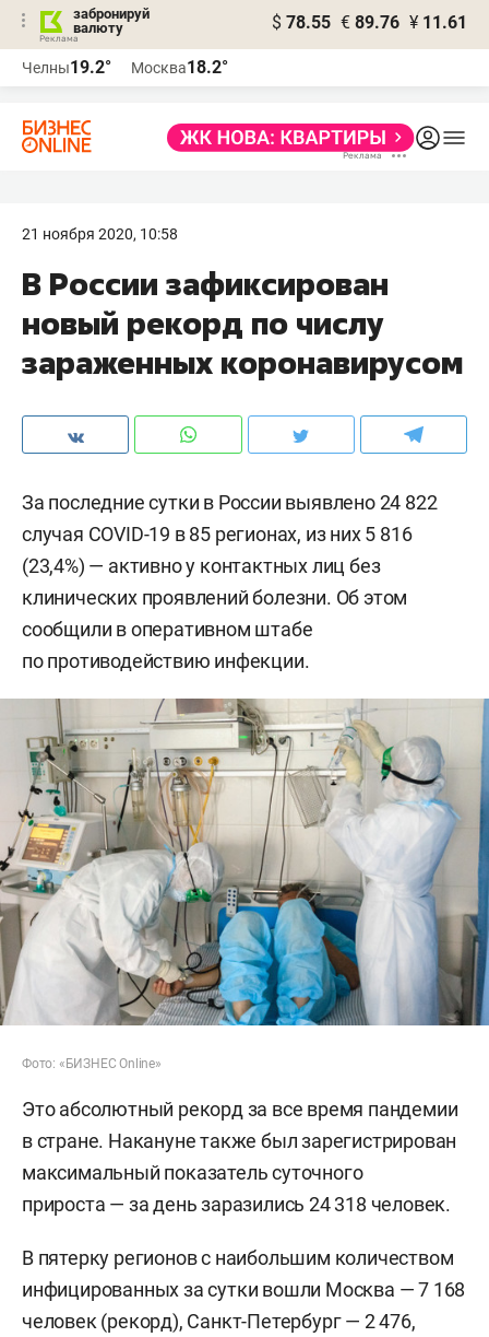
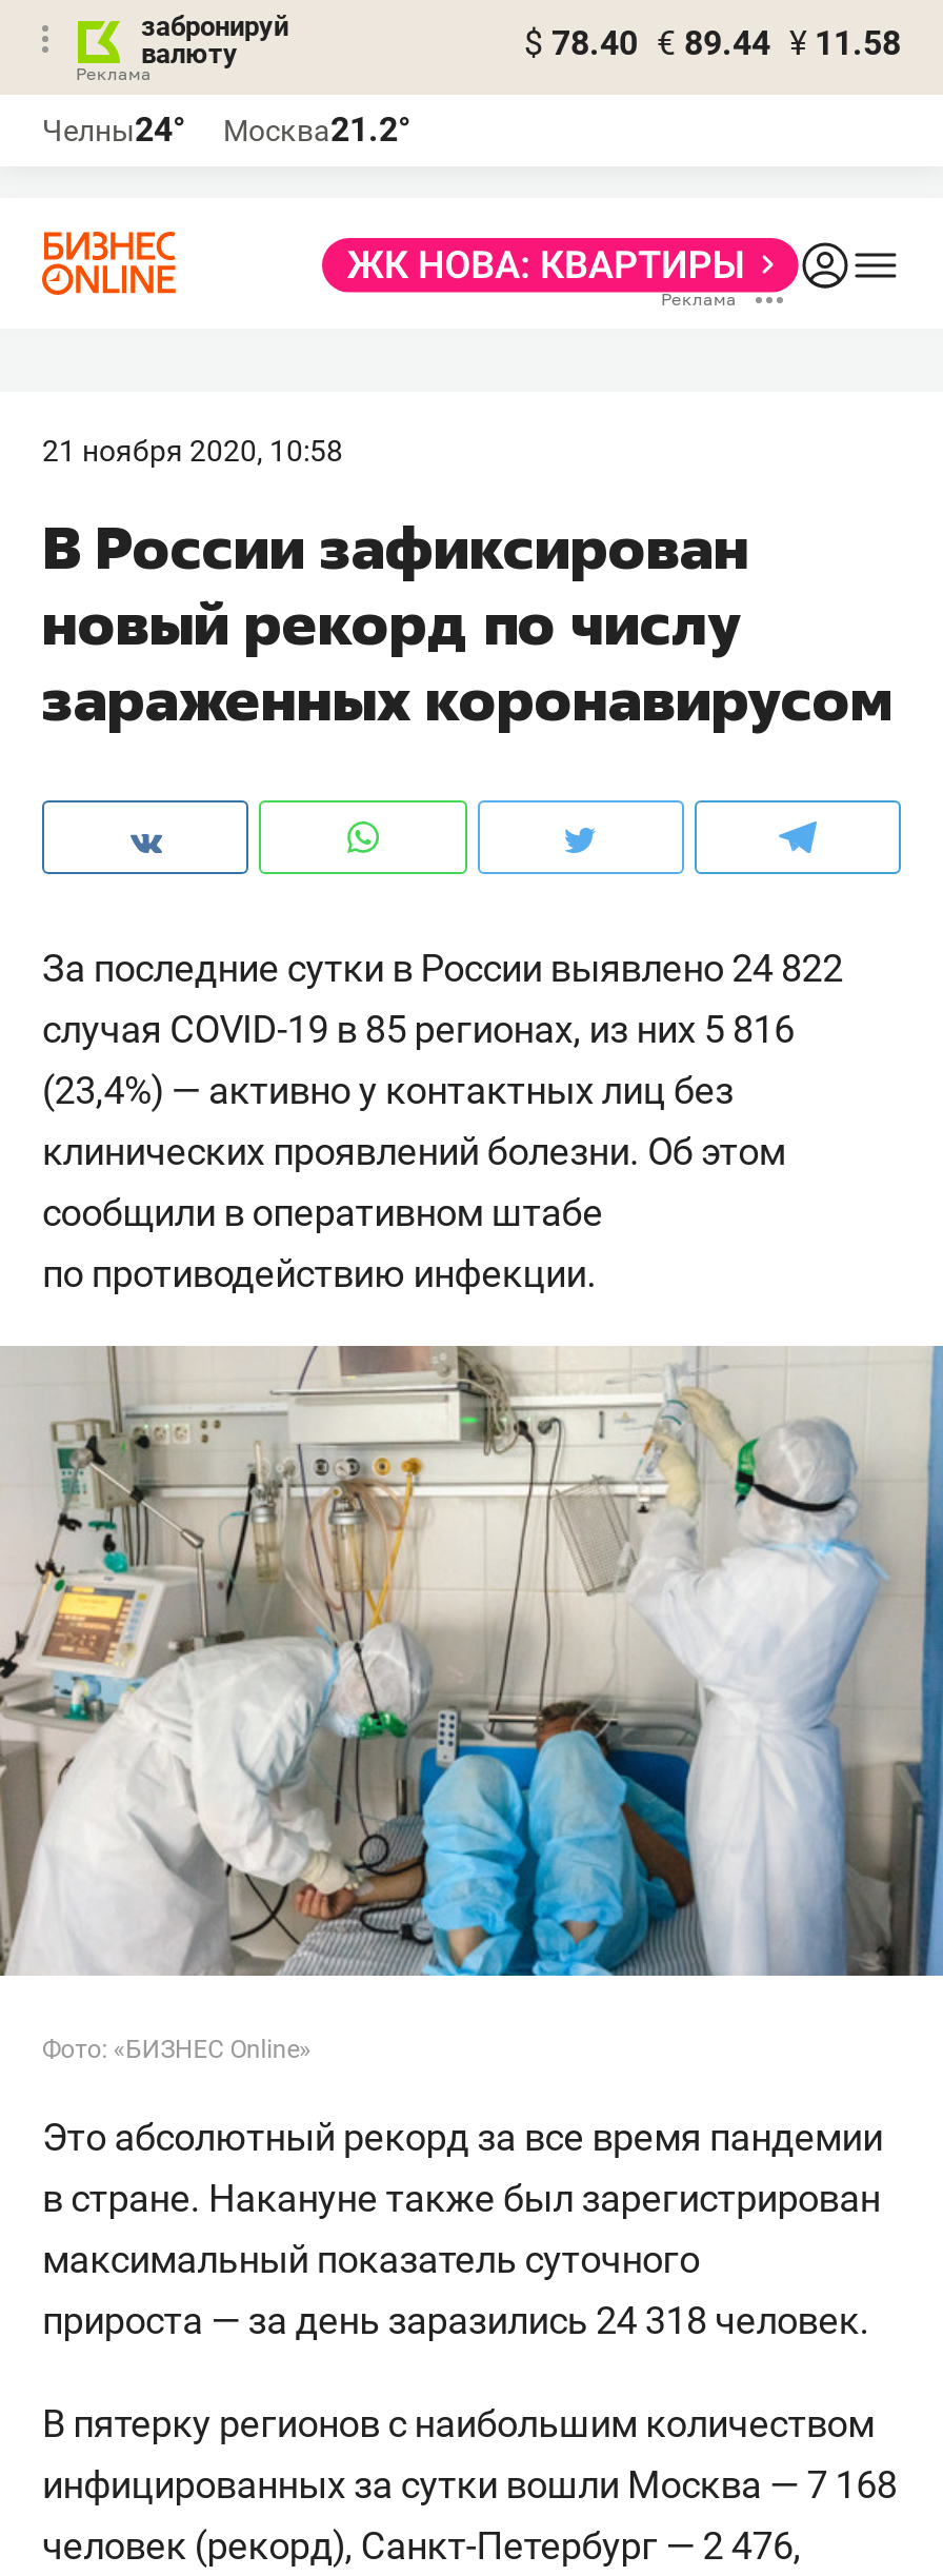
- $ 78.55 € 89.76 ¥ 11.61
+ $ 78.40 € 89.44 ¥ 11.58

- Челны19.2°
+ Челны24°

- Москва18.2°
+ Москва21.2°
